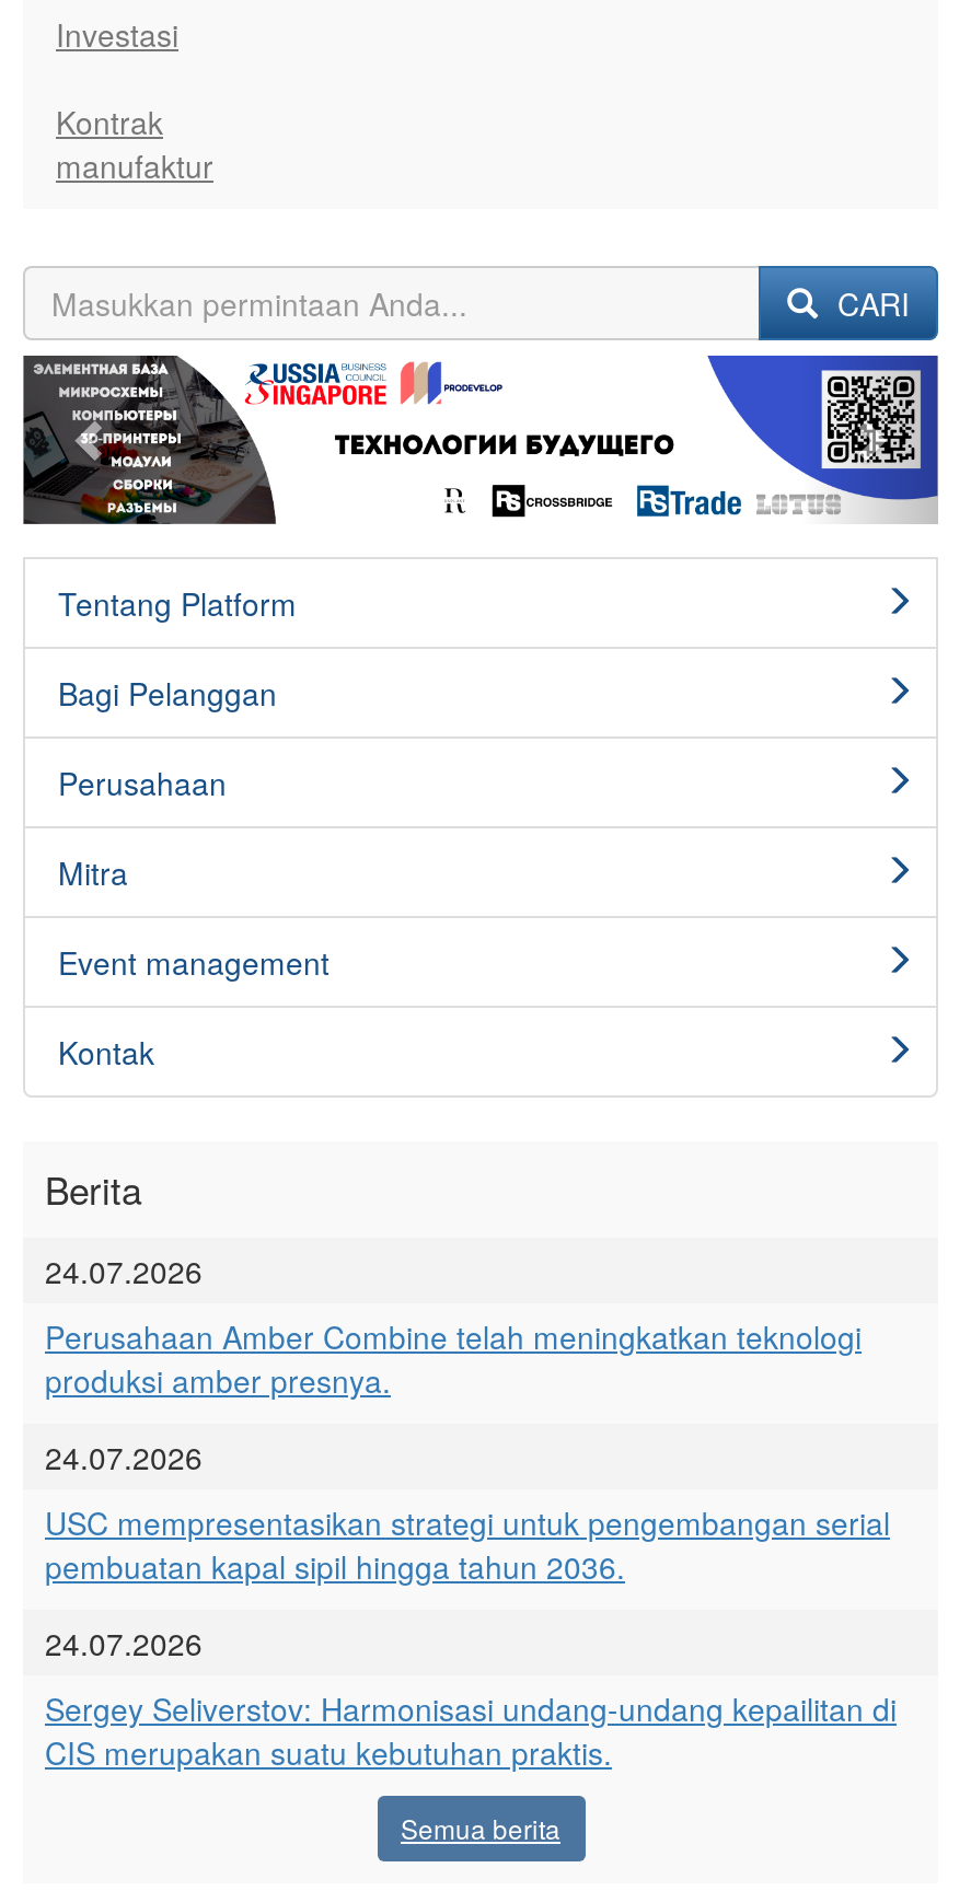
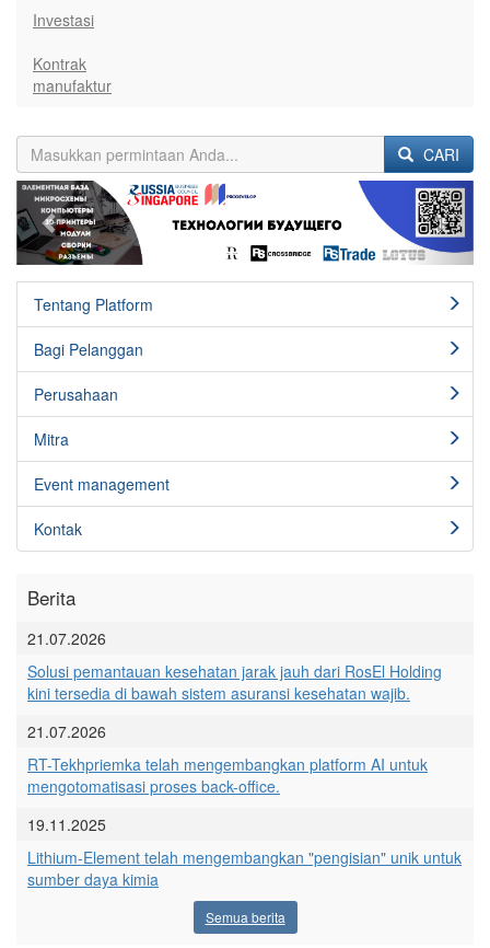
- 24.07.2026
+ 21.07.2026

- Perusahaan Amber Combine telah meningkatkan teknologi
- produksi amber presnya.
+ Solusi pemantauan kesehatan jarak jauh dari RosEl Holding
+ kini tersedia di bawah sistem asuransi kesehatan wajib.

- 24.07.2026
+ 21.07.2026

- USC mempresentasikan strategi untuk pengembangan serial
- pembuatan kapal sipil hingga tahun 2036.
+ RT-Tekhpriemka telah mengembangkan platform AI untuk
+ mengotomatisasi proses back-office.

- 24.07.2026
+ 19.11.2025

- Sergey Seliverstov: Harmonisasi undang-undang kepailitan di
- CIS merupakan suatu kebutuhan praktis.
+ Lithium-Element telah mengembangkan "pengisian" unik untuk
+ sumber daya kimia
